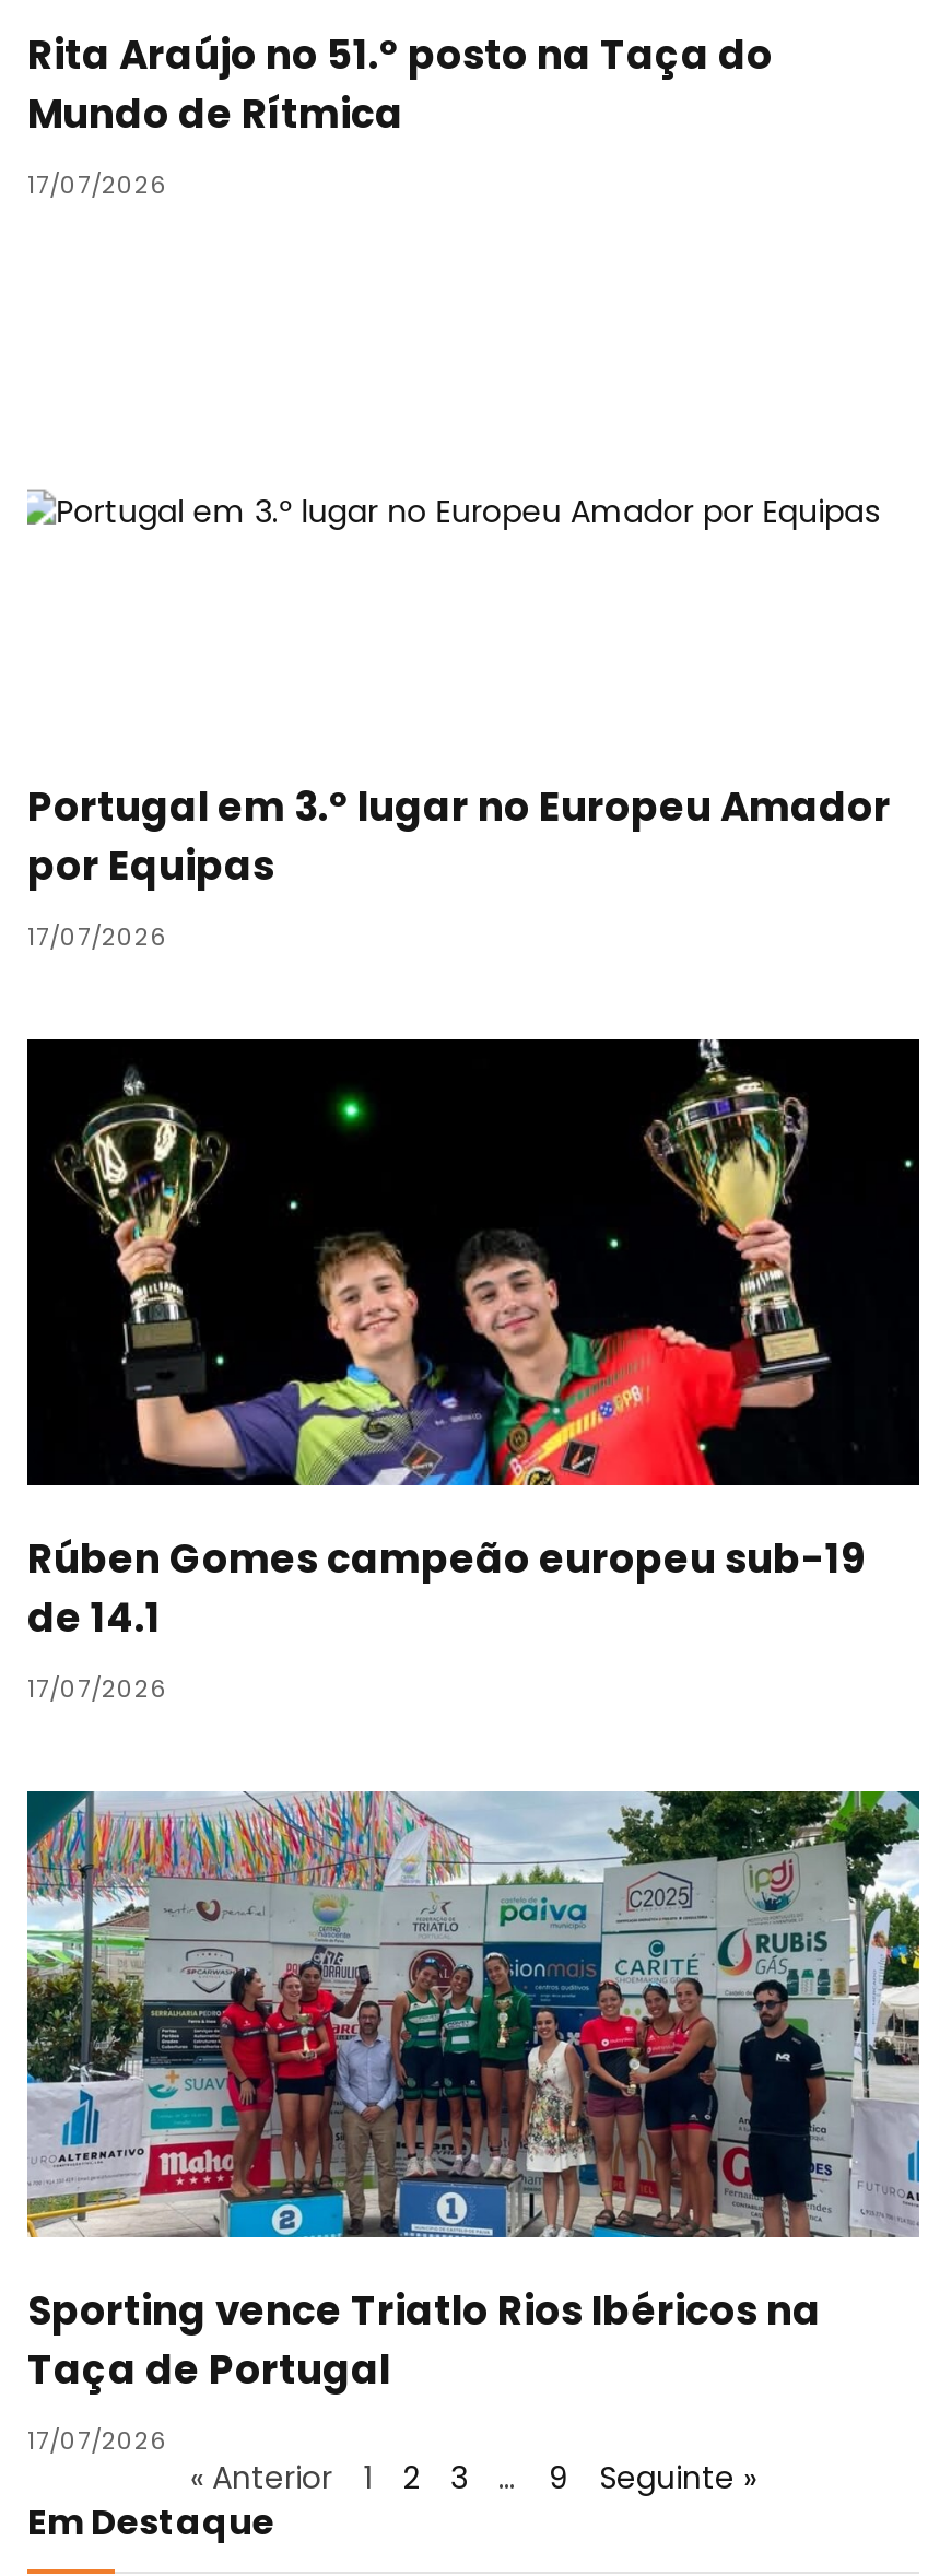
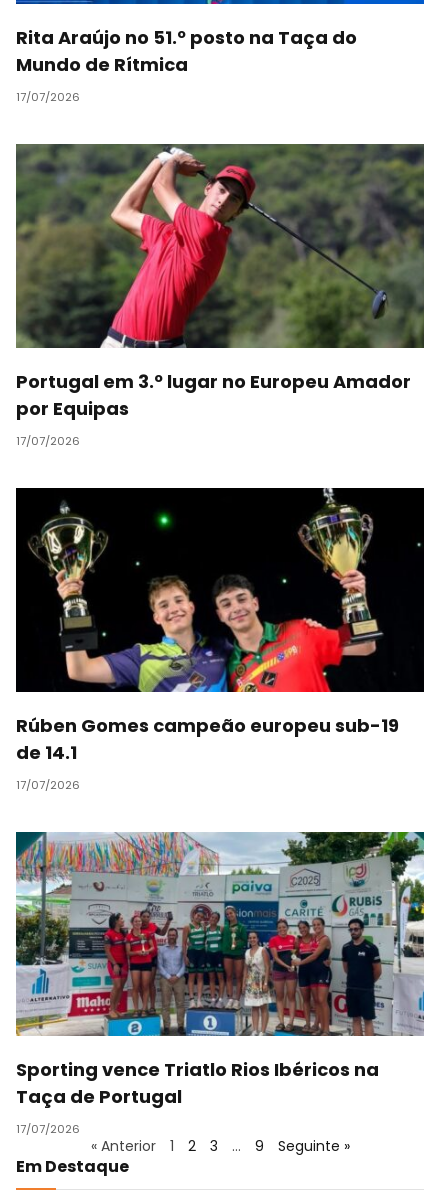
+ [image]
